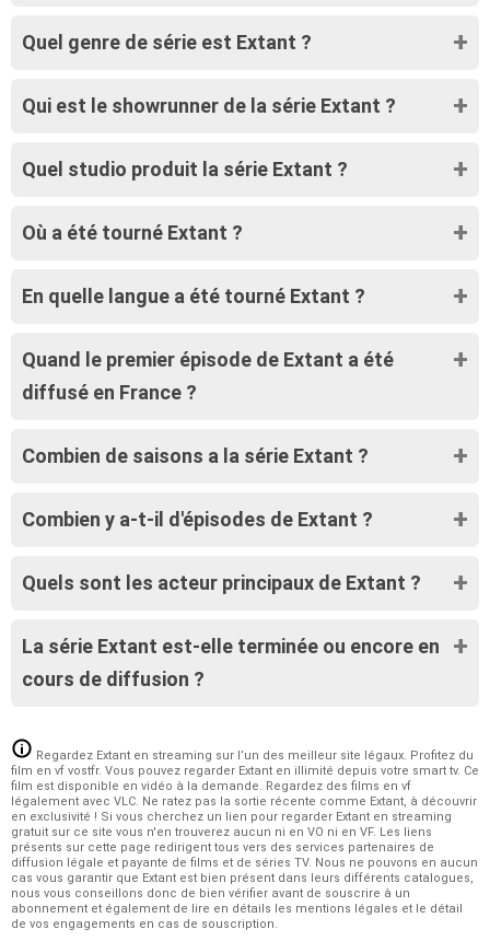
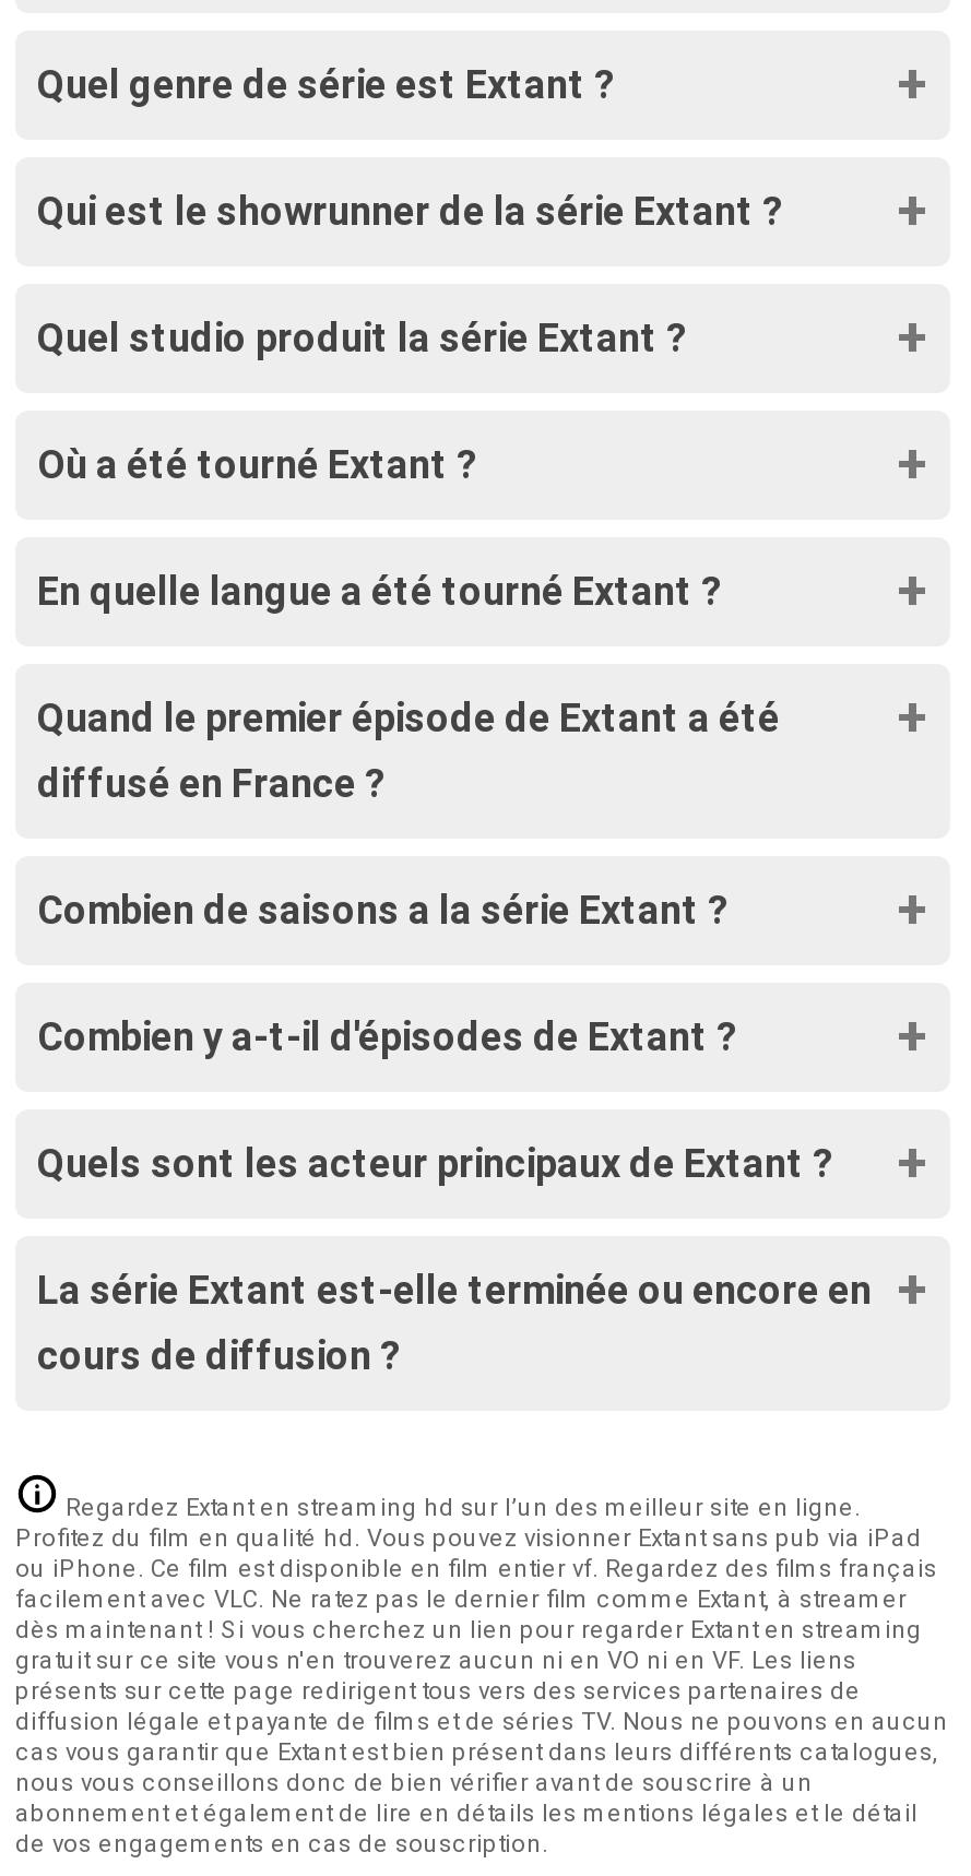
- Regardez Extant en streaming sur l’un des meilleur site légaux. Profitez du
- film en vf vostfr. Vous pouvez regarder Extant en illimité depuis votre smart tv. Ce
- film est disponible en vidéo à la demande. Regardez des films en vf
- légalement avec VLC. Ne ratez pas la sortie récente comme Extant, à découvrir
- en exclusivité ! Si vous cherchez un lien pour regarder Extant en streaming
+ Regardez Extant en streaming hd sur l’un des meilleur site en ligne.
+ Profitez du film en qualité hd. Vous pouvez visionner Extant sans pub via iPad
+ ou iPhone. Ce film est disponible en film entier vf. Regardez des films français
+ facilement avec VLC. Ne ratez pas le dernier film comme Extant, à streamer
+ dès maintenant ! Si vous cherchez un lien pour regarder Extant en streaming
